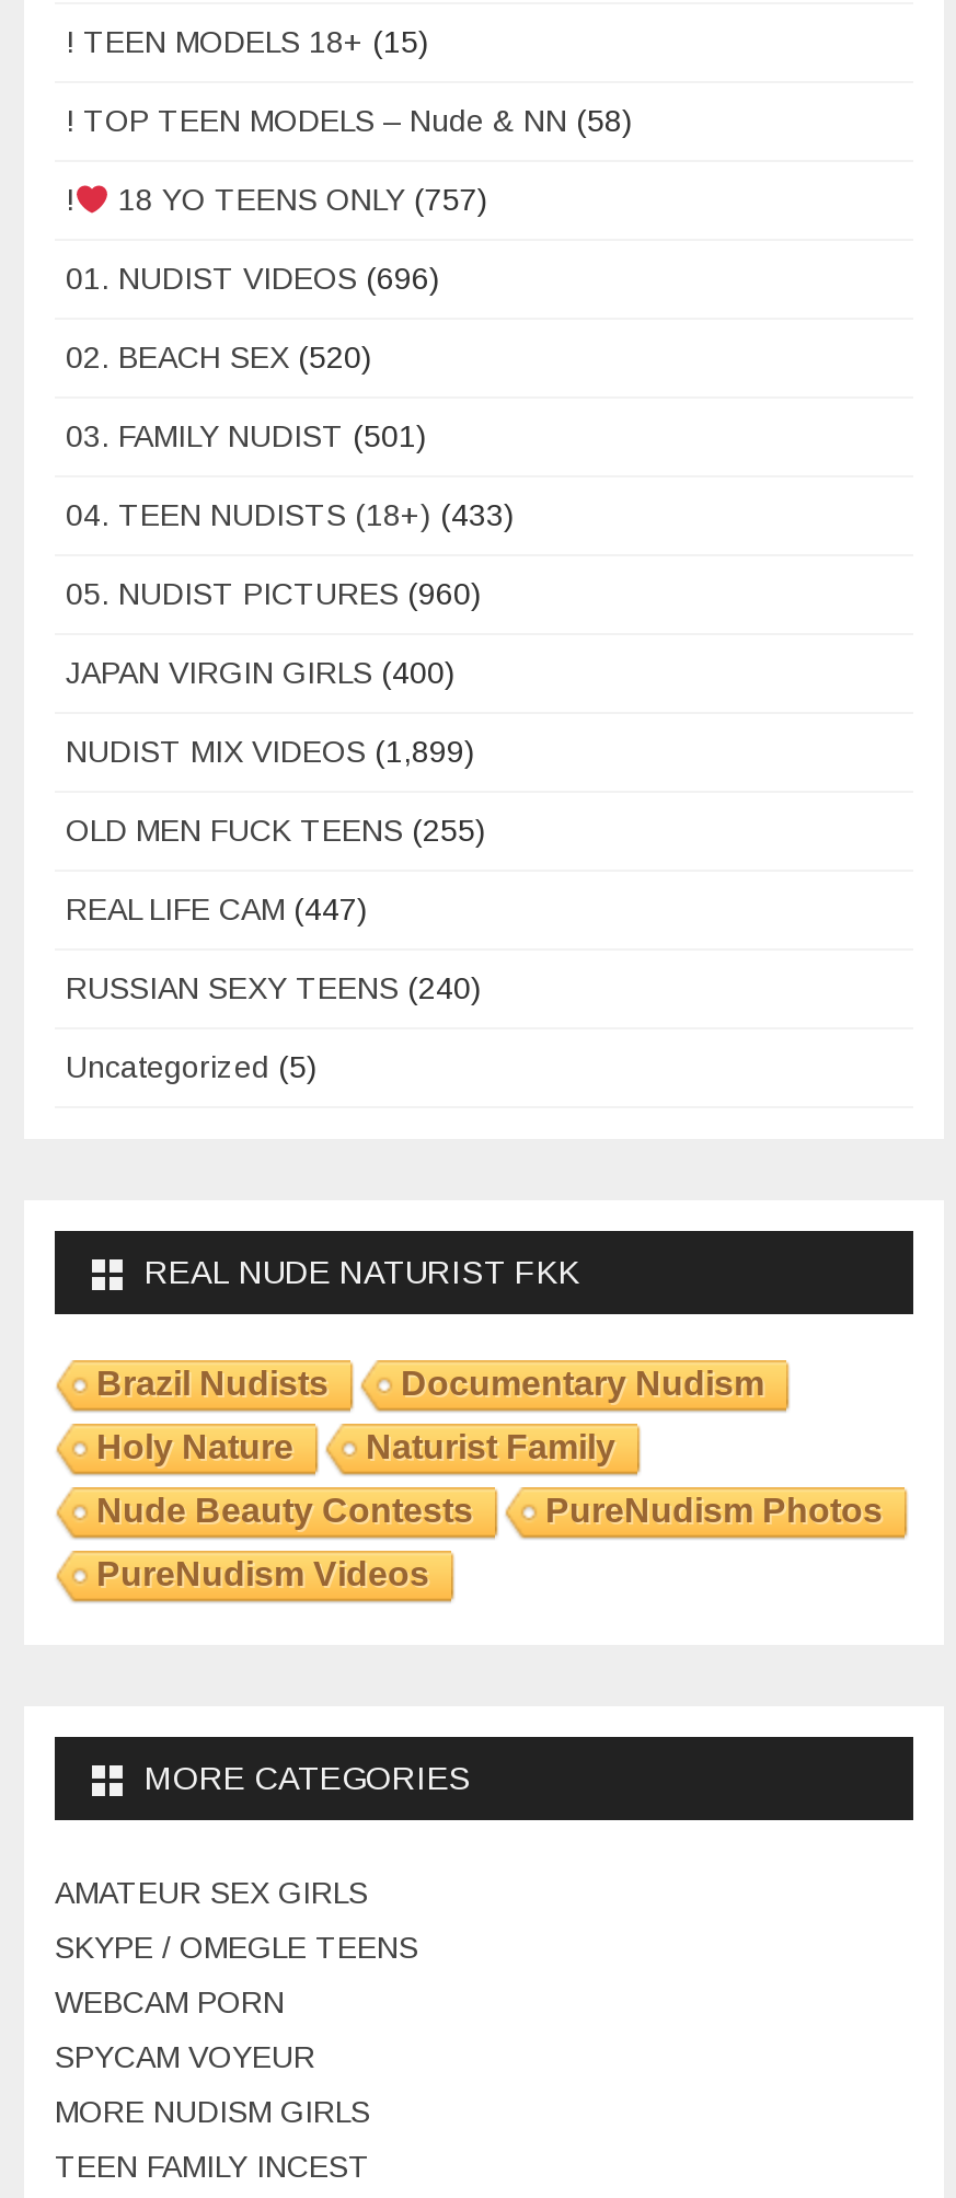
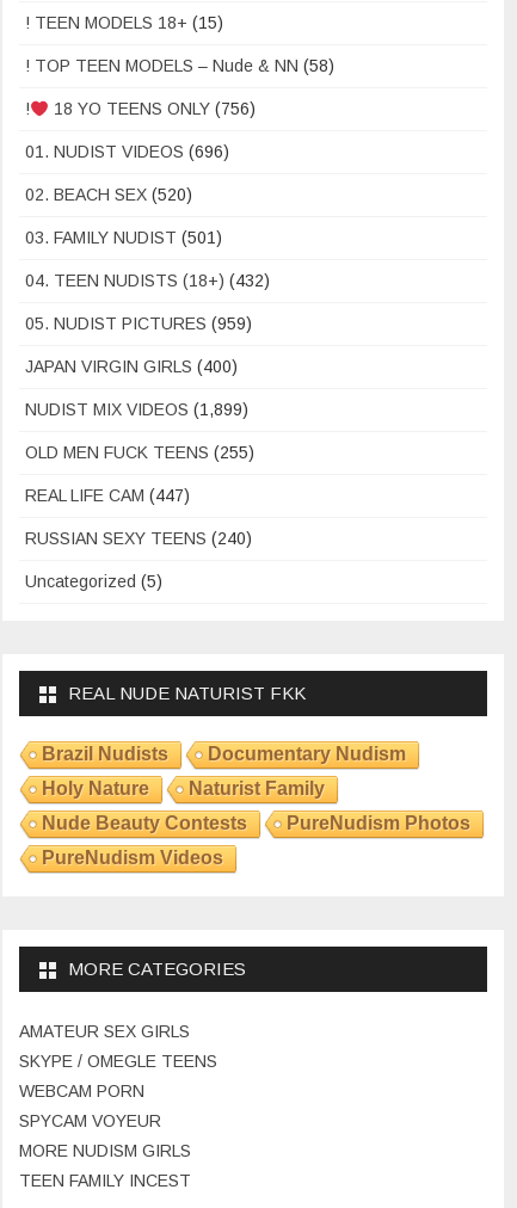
- 18 YO TEENS ONLY (757)
+ 18 YO TEENS ONLY (756)

- 04. TEEN NUDISTS (18+) (433)
+ 04. TEEN NUDISTS (18+) (432)

- 05. NUDIST PICTURES (960)
+ 05. NUDIST PICTURES (959)
